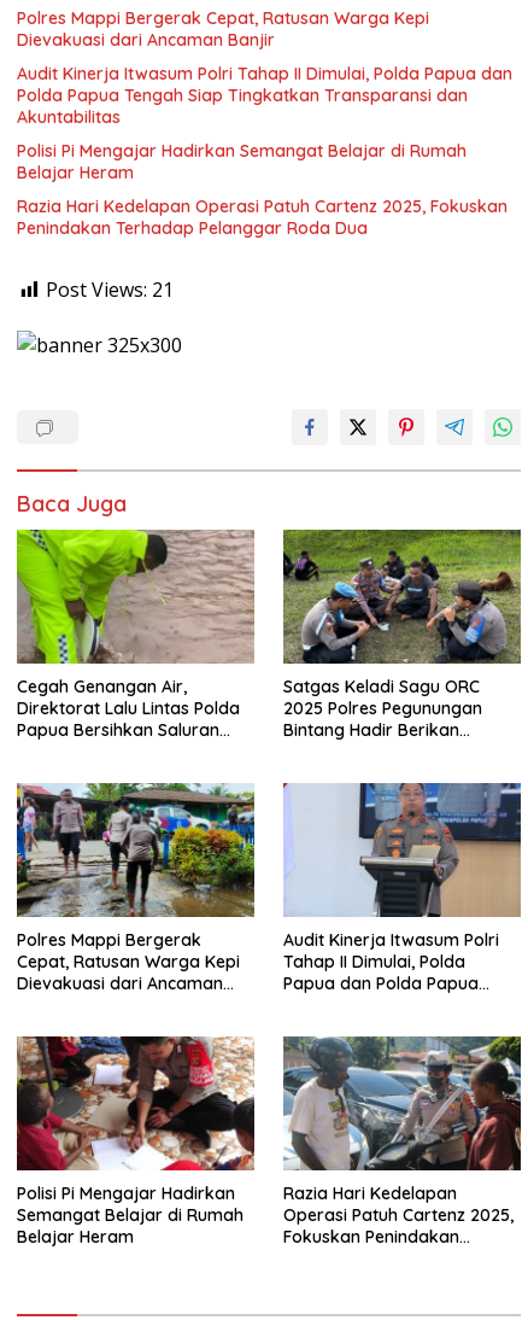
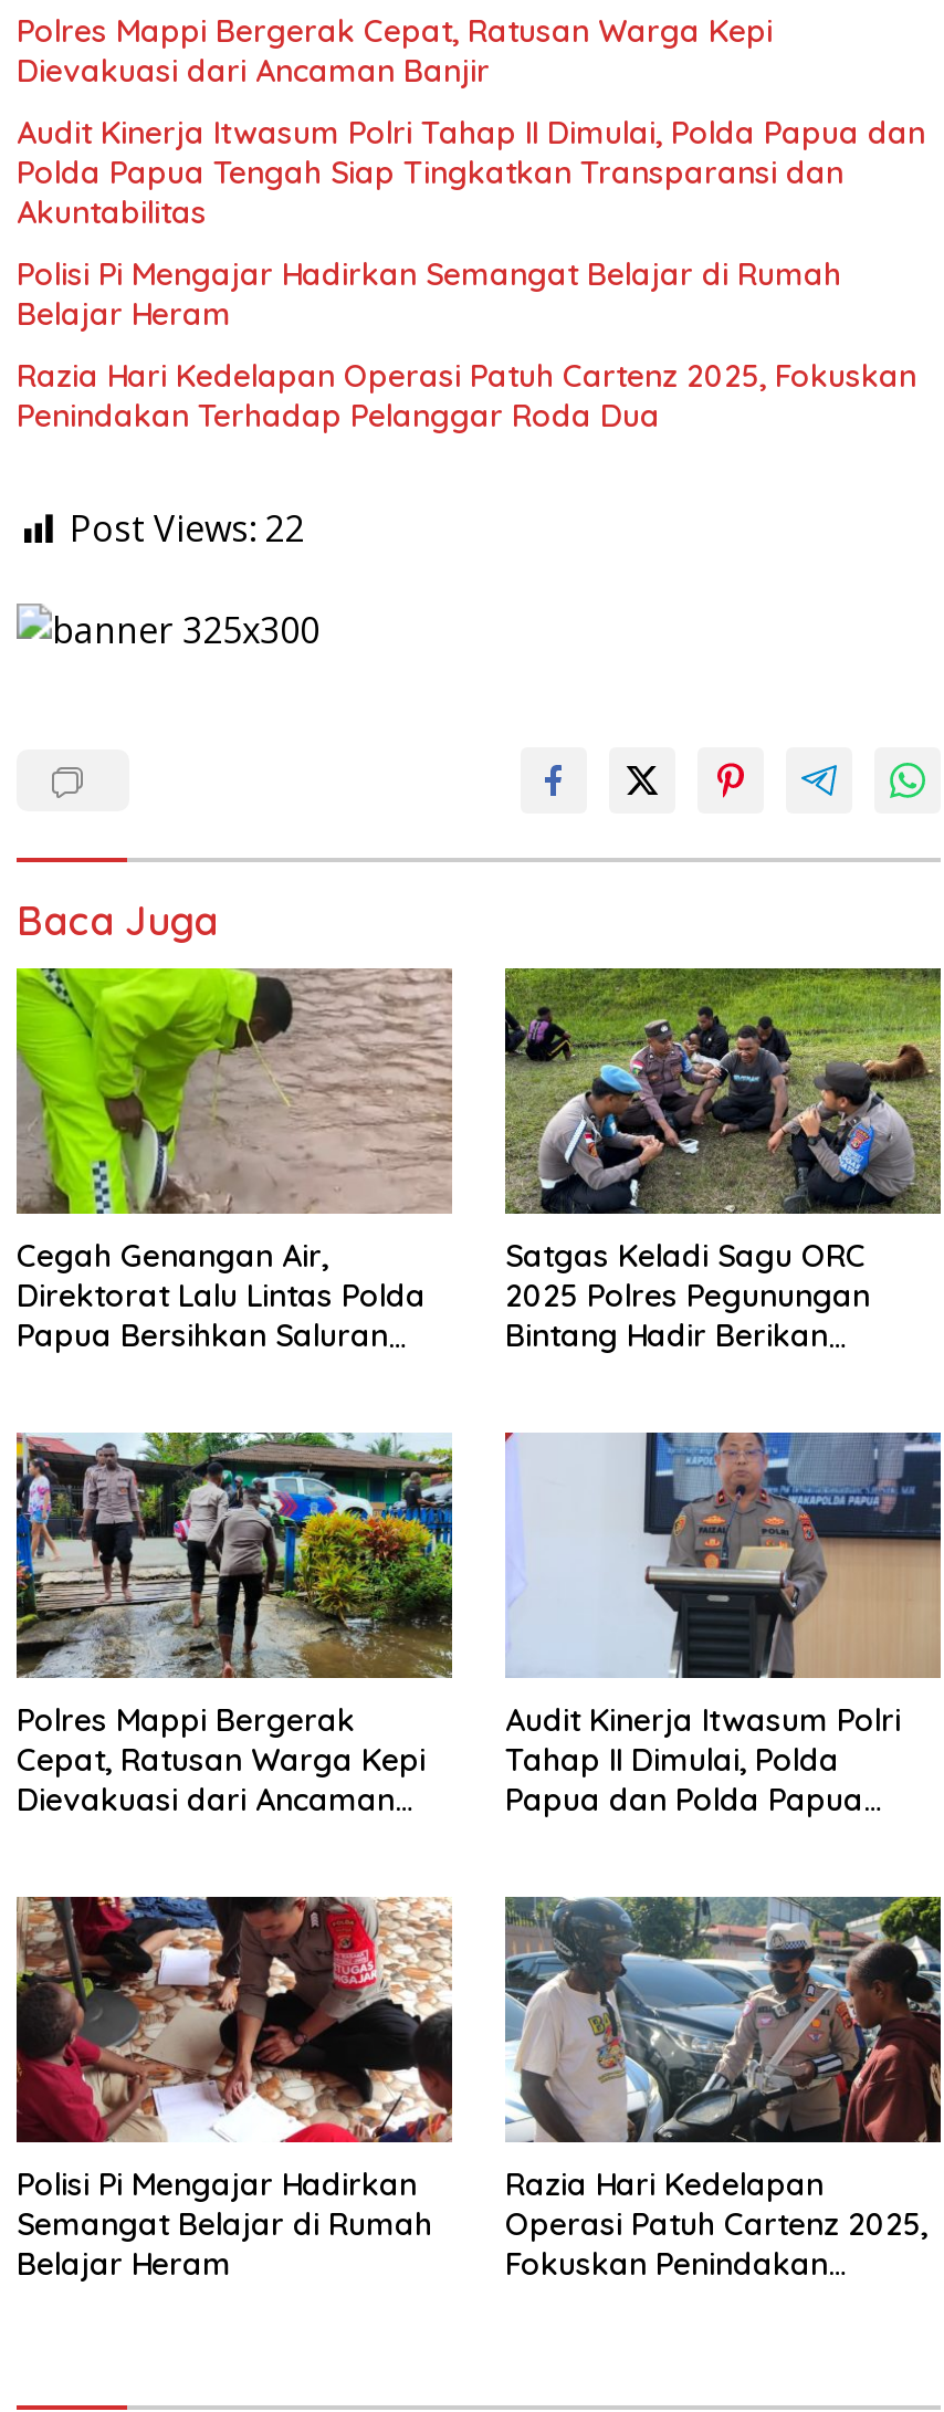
- Post Views: 21
+ Post Views: 22
